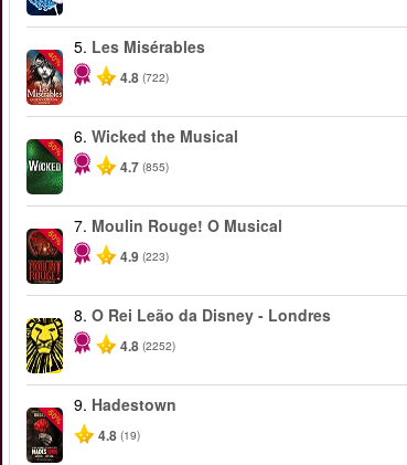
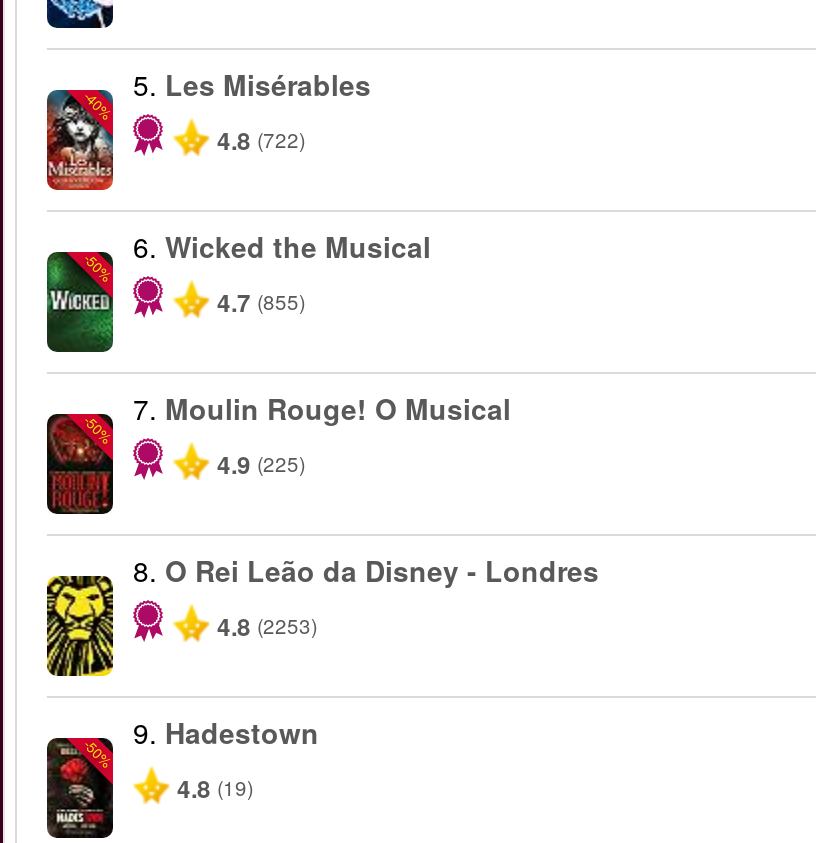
- 4.9 (223)
+ 4.9 (225)

- 4.8 (2252)
+ 4.8 (2253)
